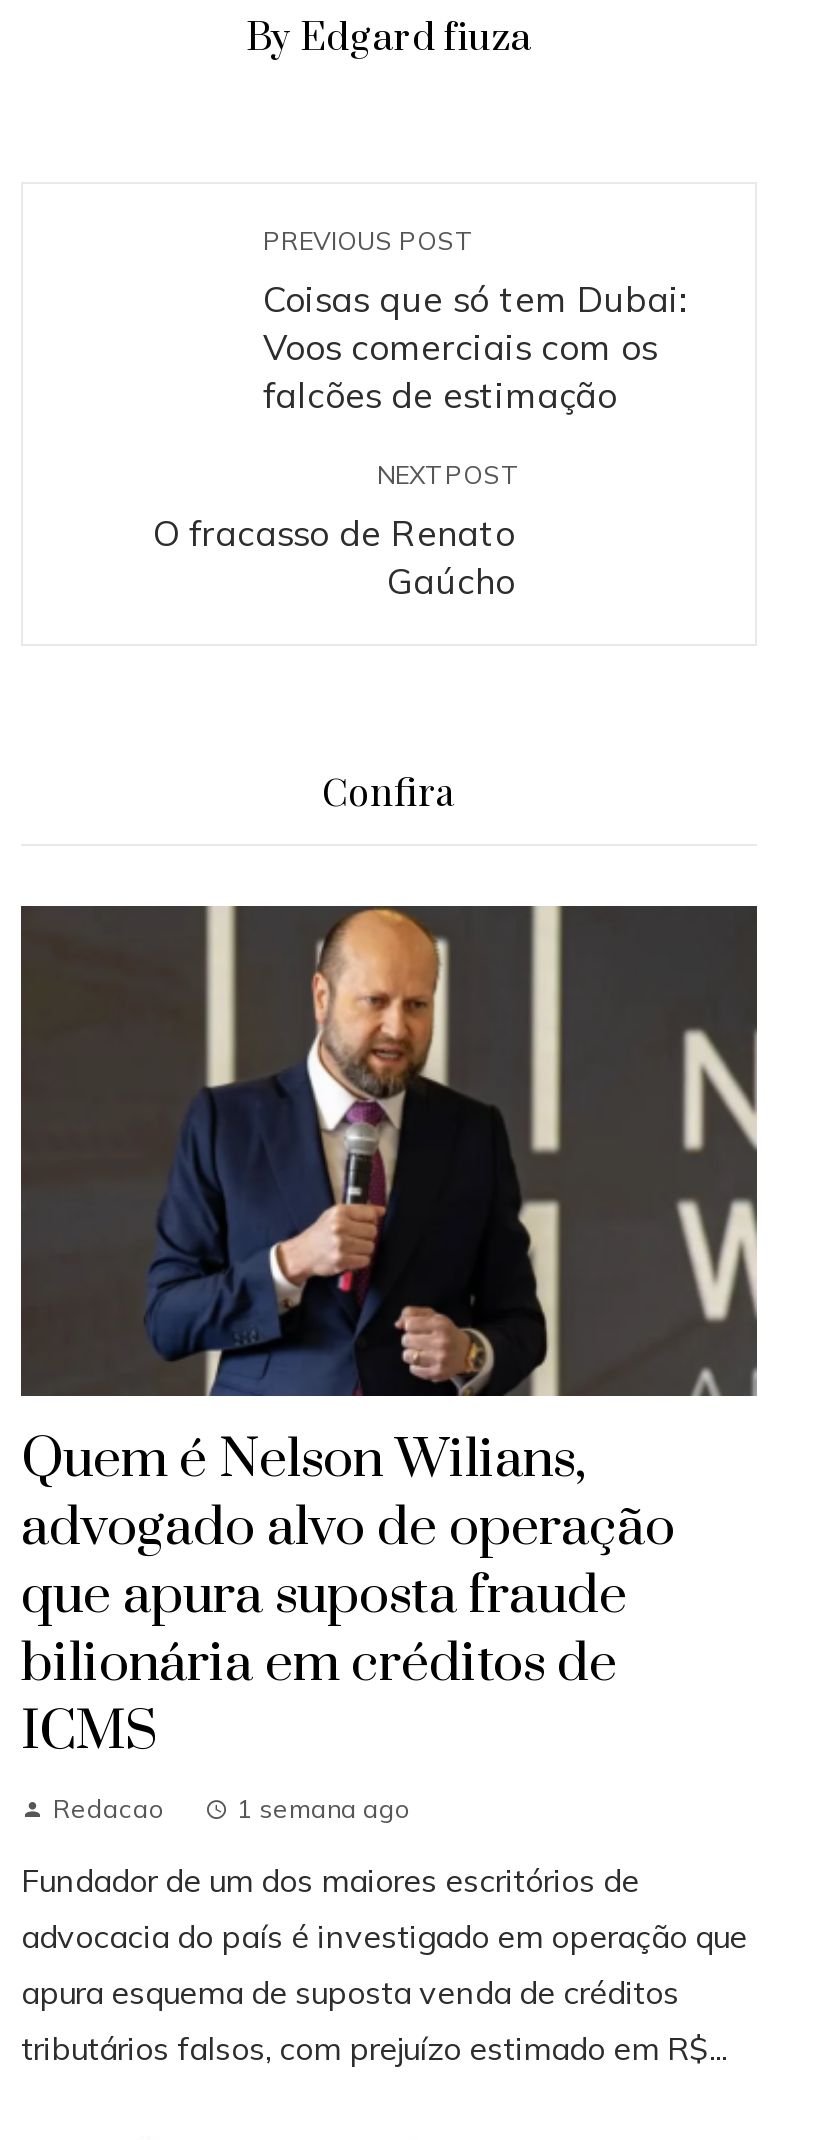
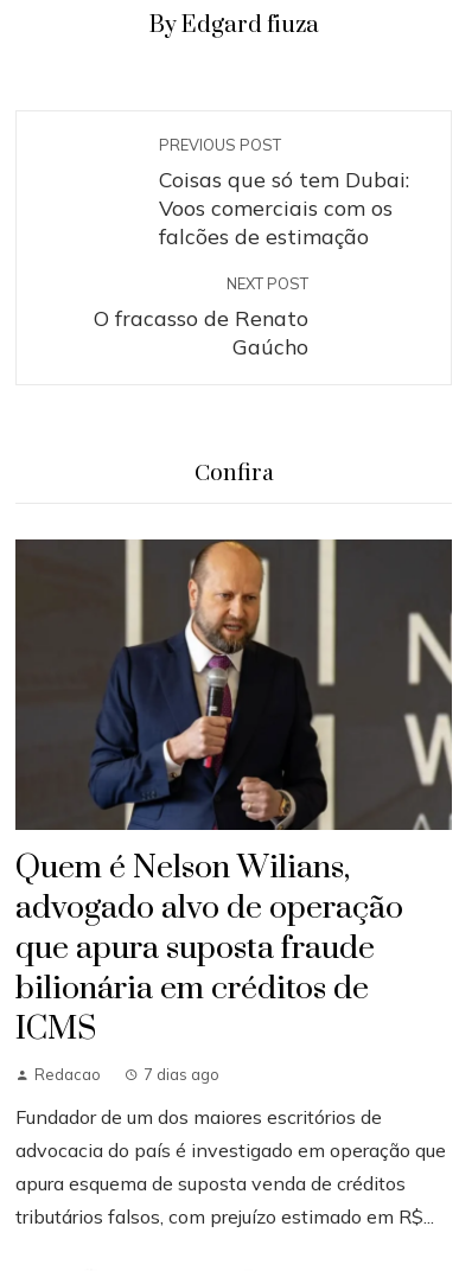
- 1 semana ago
+ 7 dias ago
